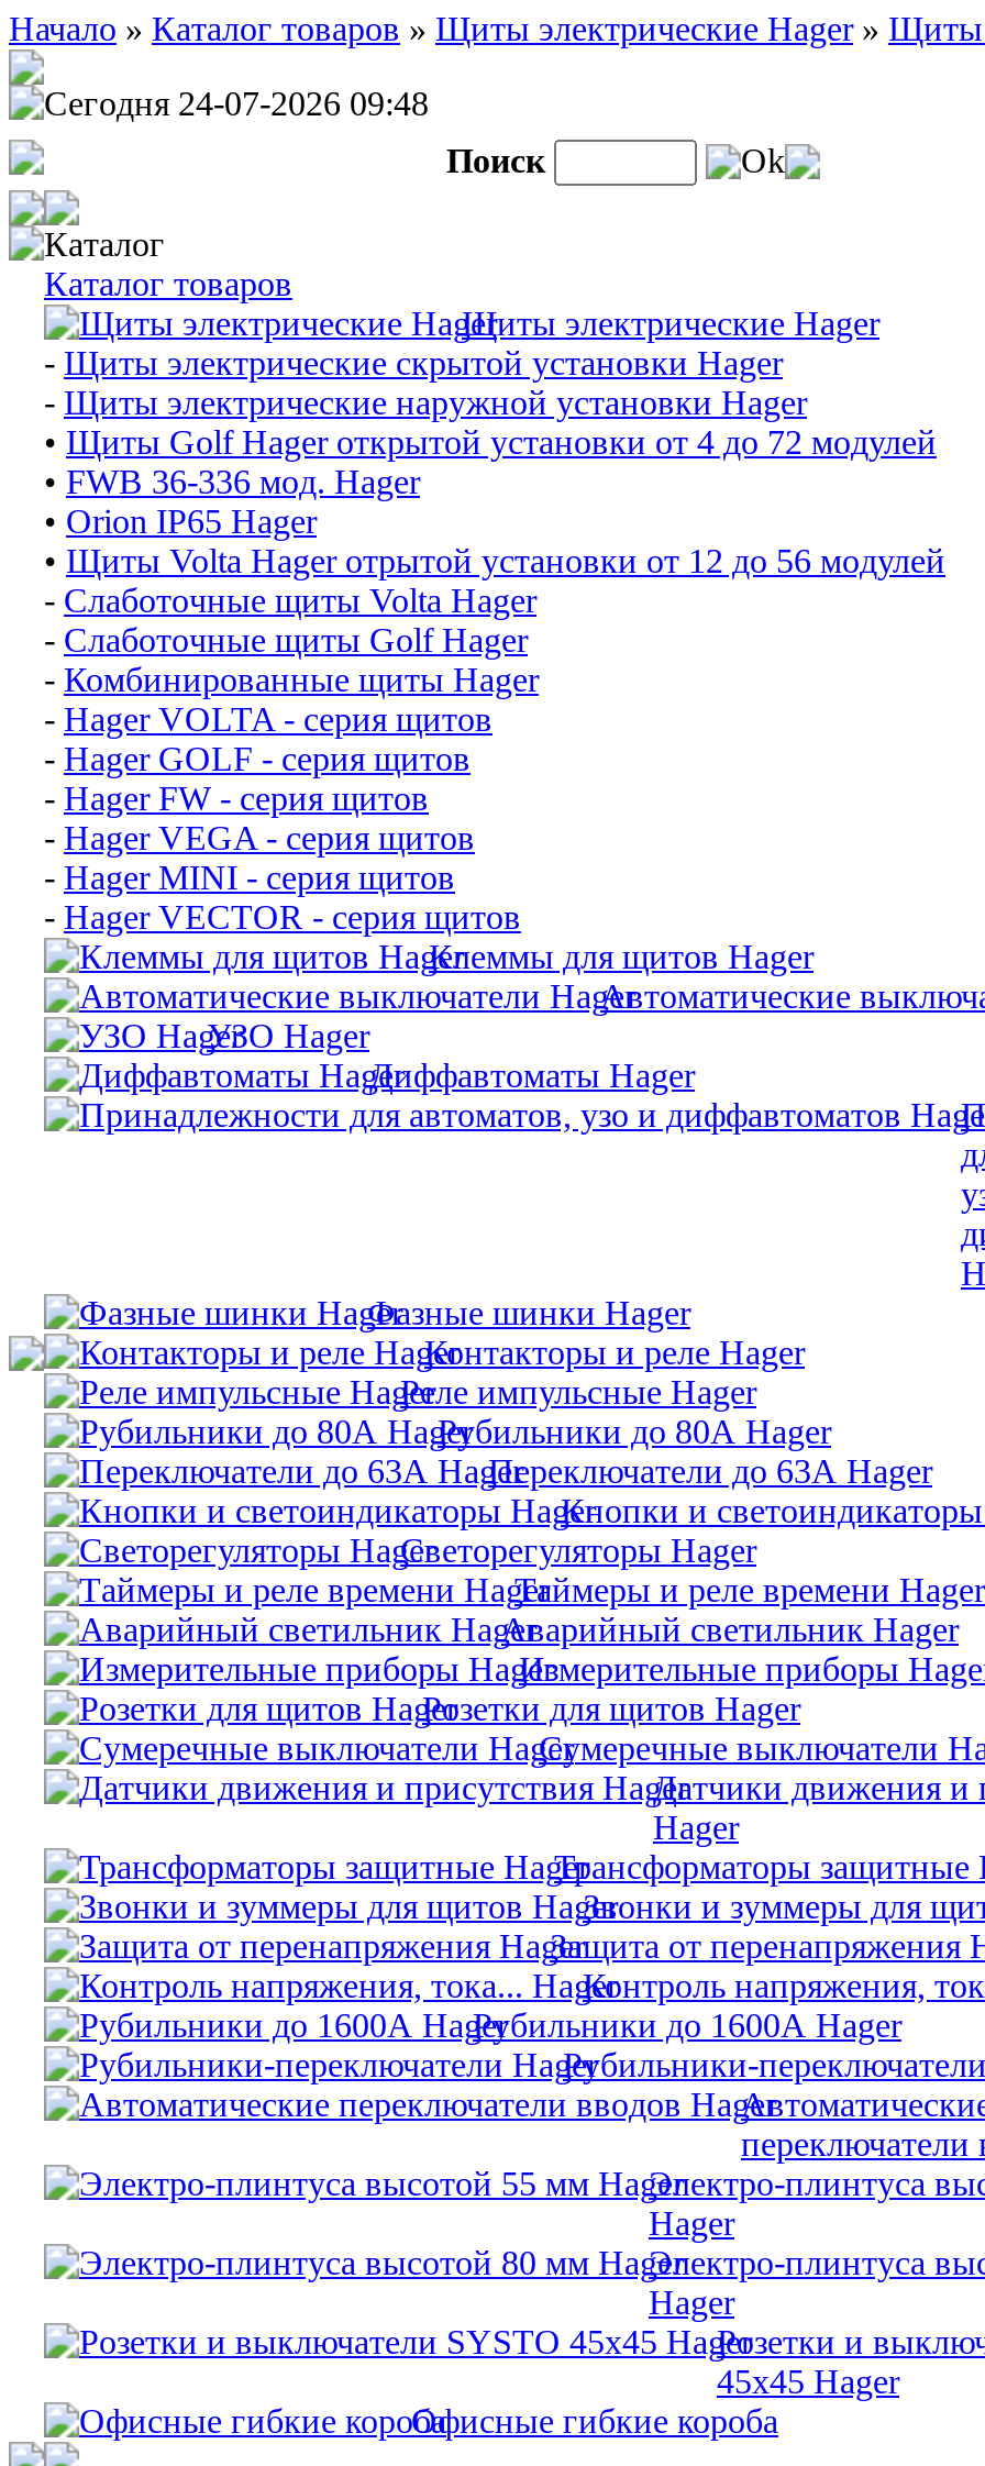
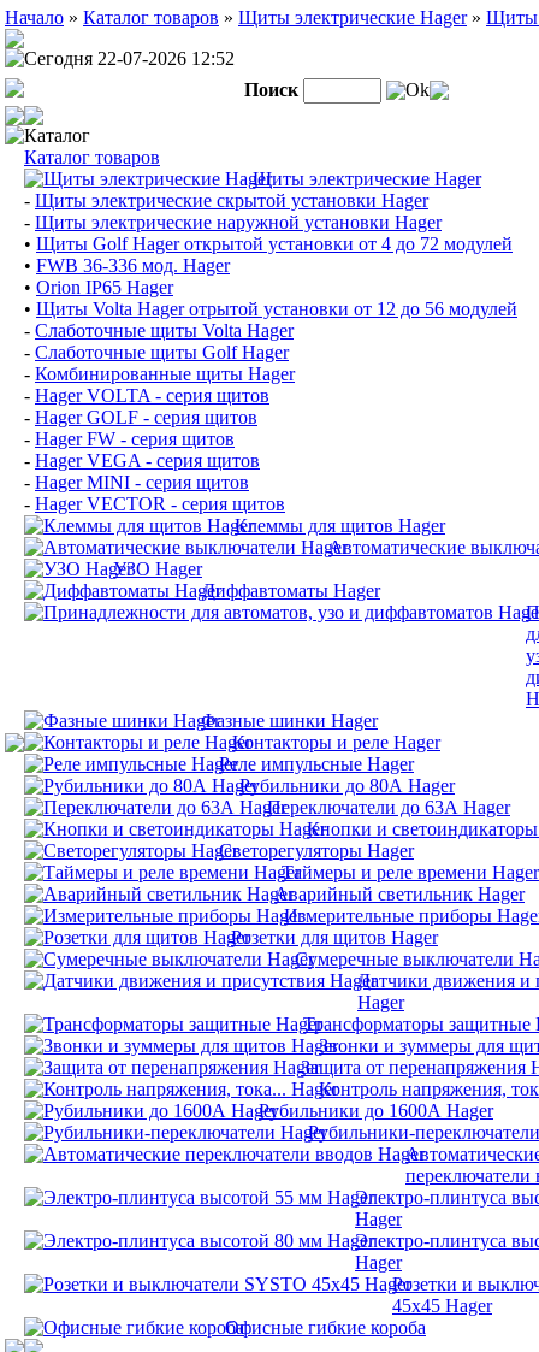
- Сегодня 24-07-2026 09:48
+ Сегодня 22-07-2026 12:52
